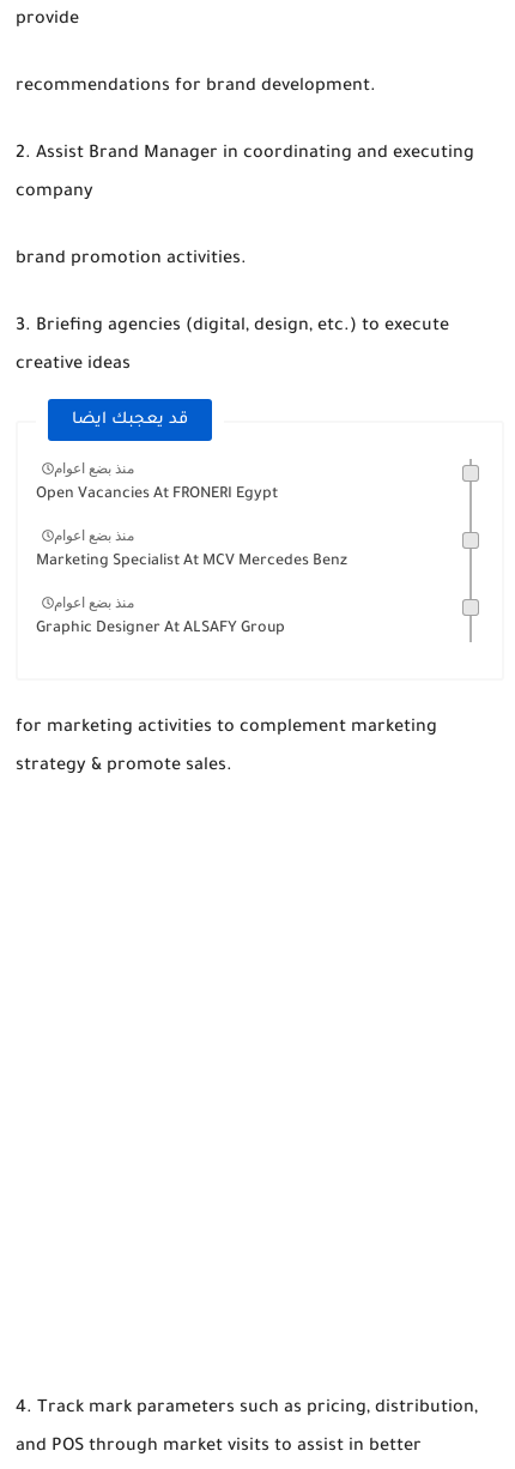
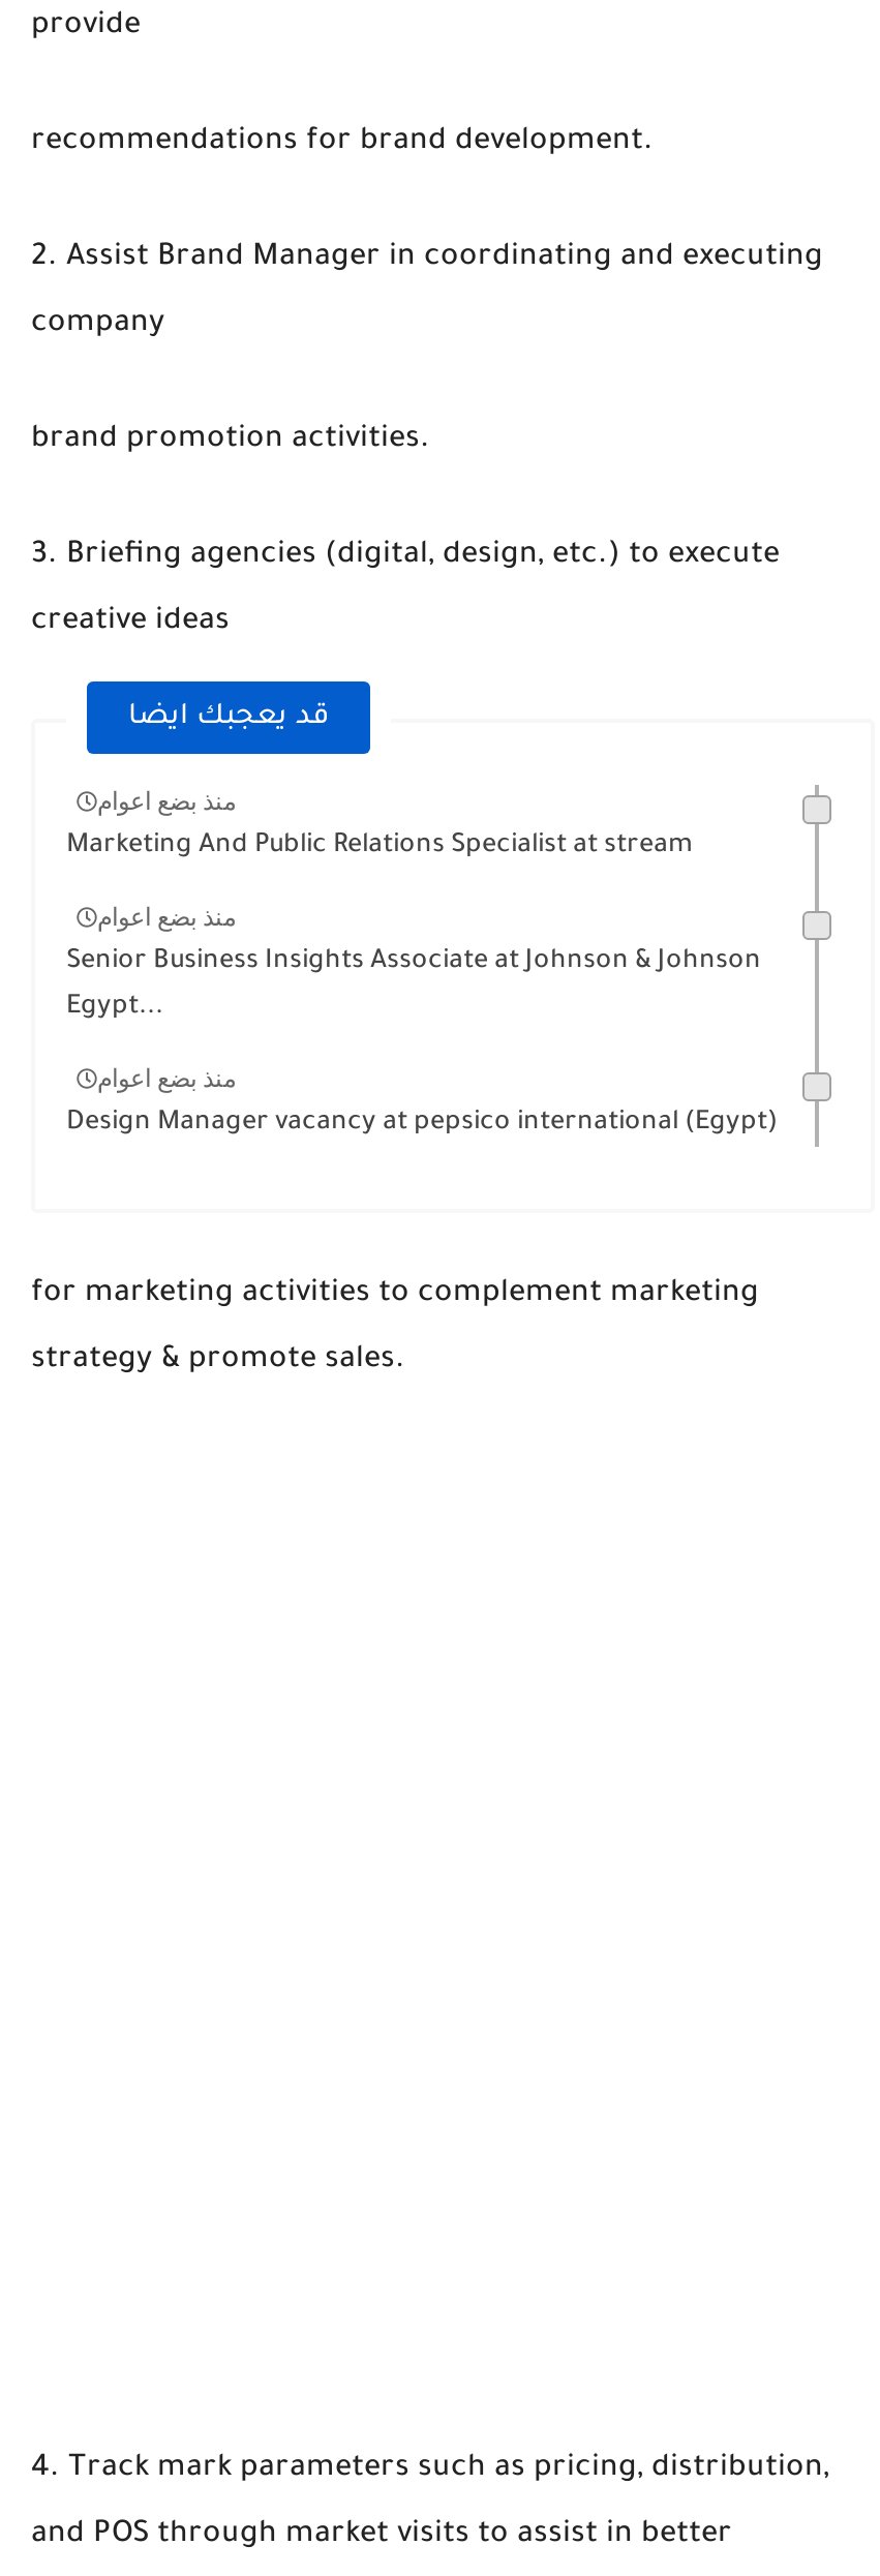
- Open Vacancies At FRONERI Egypt
+ Marketing And Public Relations Specialist at stream

- Marketing Specialist At MCV Mercedes Benz
+ Senior Business Insights Associate at Johnson & Johnson
+ Egypt...

- Graphic Designer At ALSAFY Group
+ Design Manager vacancy at pepsico international (Egypt)
